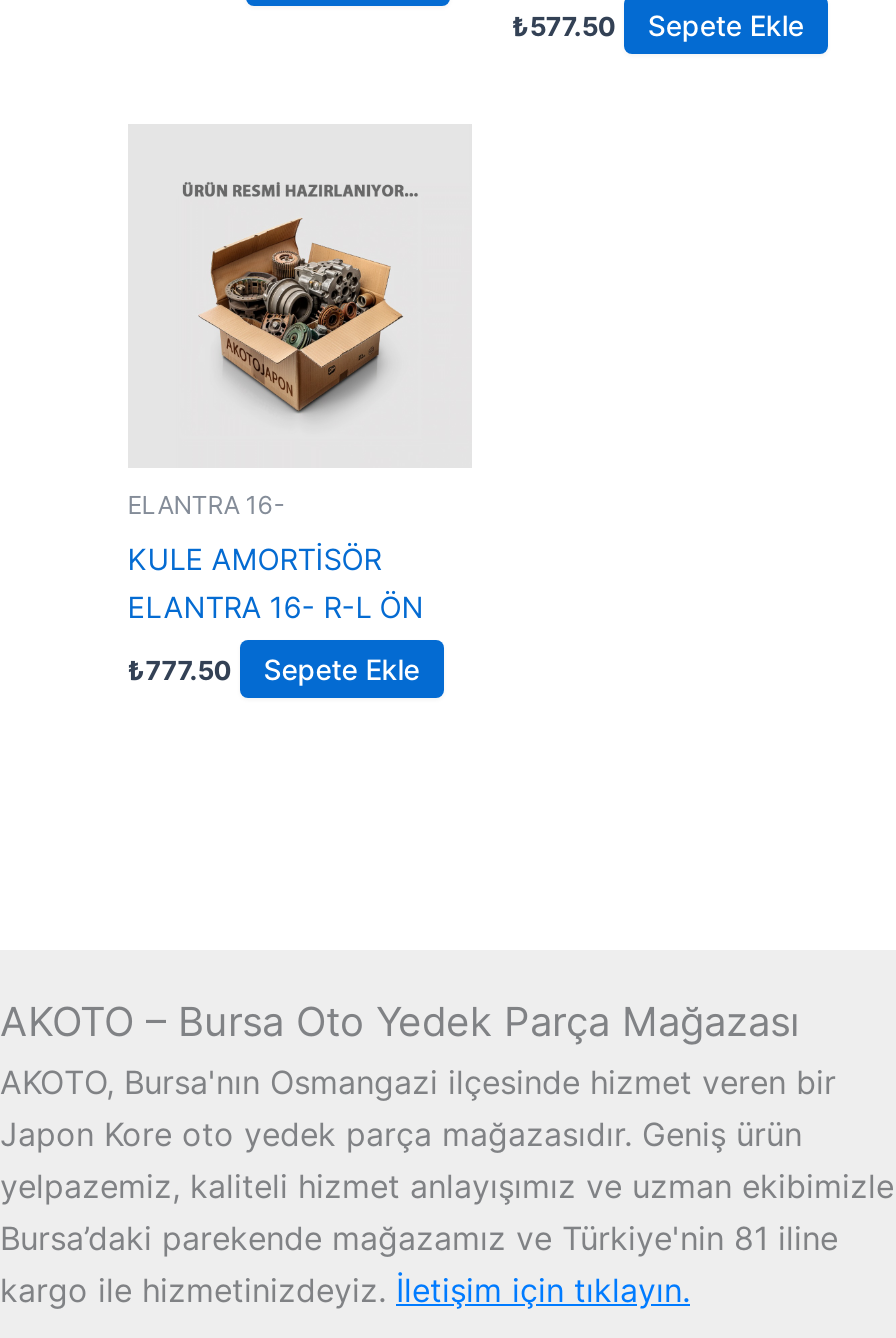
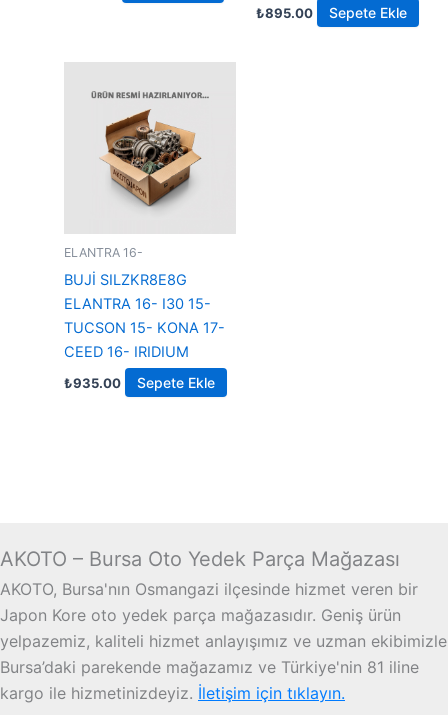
- ₺577.50 Sepete Ekle
+ ₺895.00 Sepete Ekle

- KULE AMORTİSÖR
- ELANTRA 16- R-L ÖN
+ BUJİ SILZKR8E8G
+ ELANTRA 16- I30 15-
+ TUCSON 15- KONA 17-
+ CEED 16- IRIDIUM

- ₺777.50 Sepete Ekle
+ ₺935.00 Sepete Ekle
